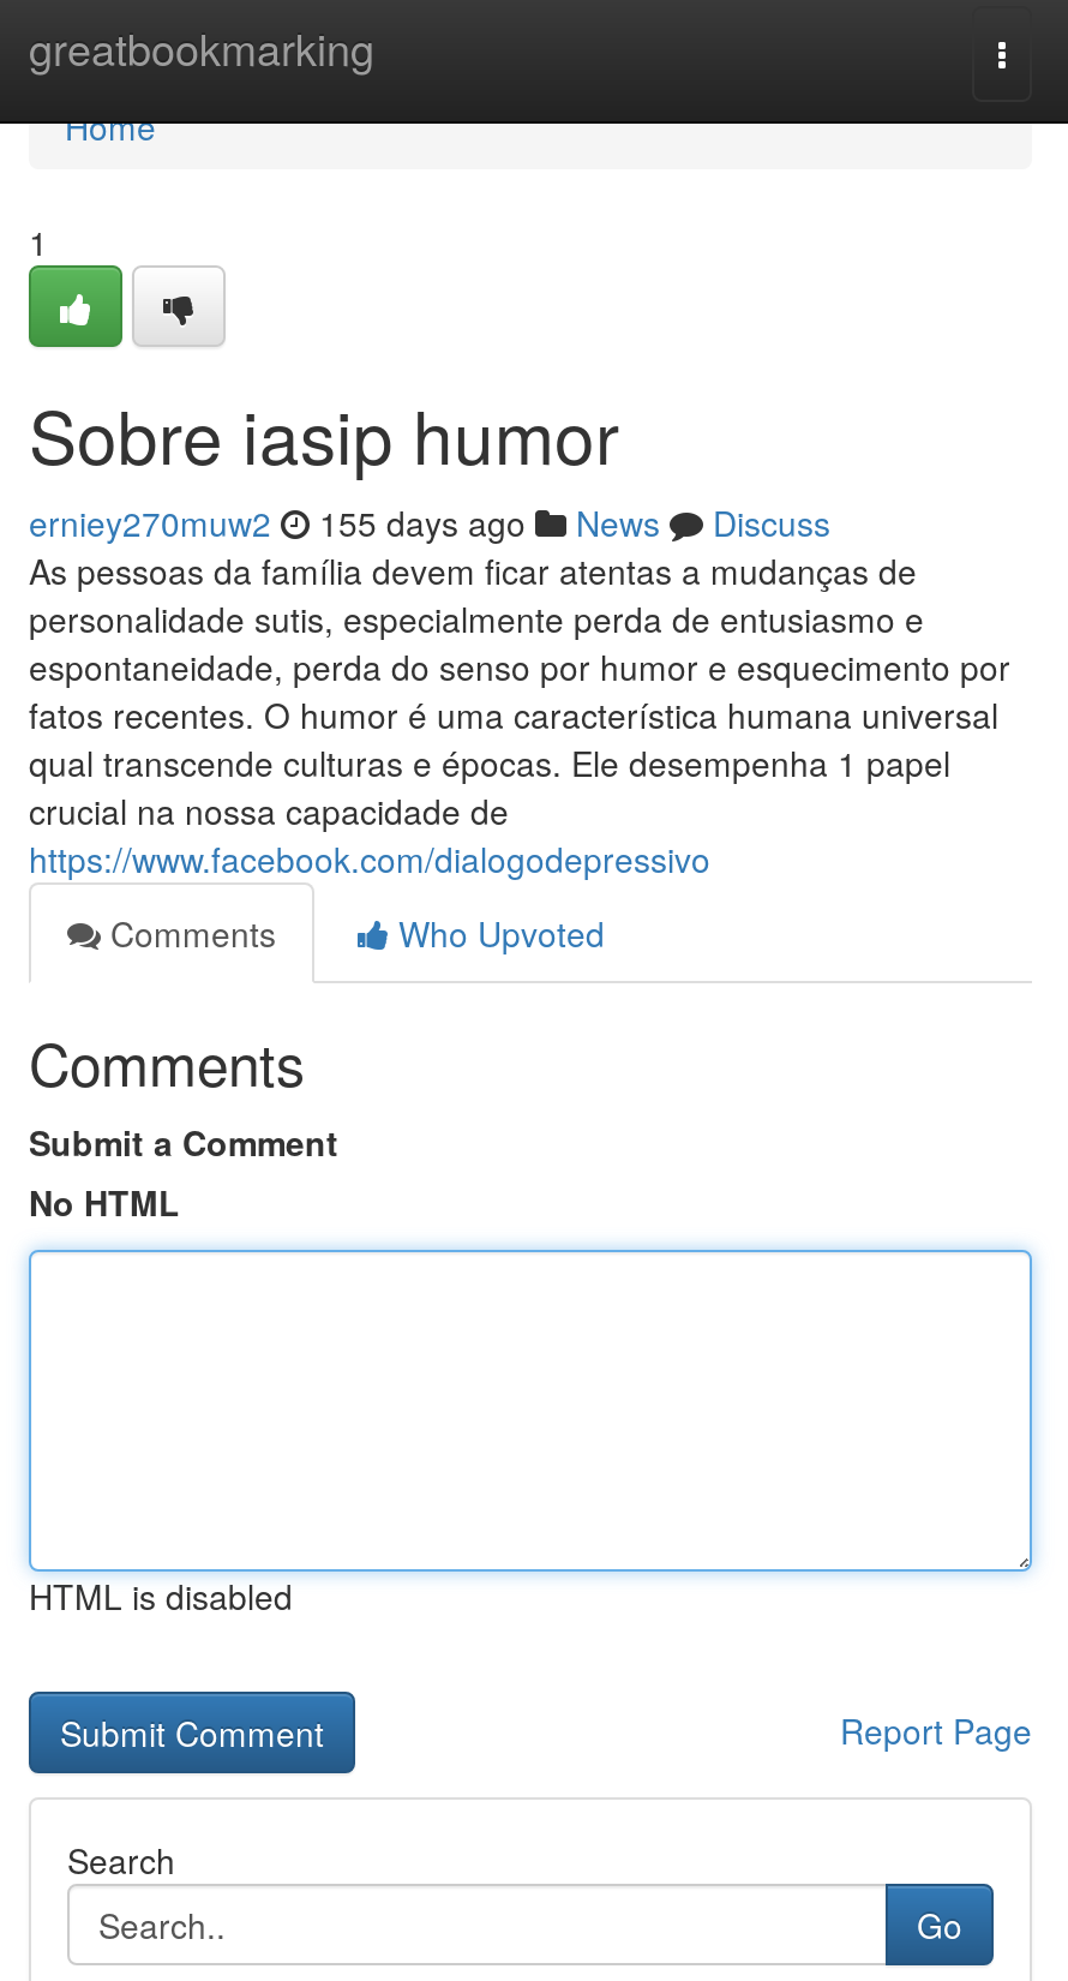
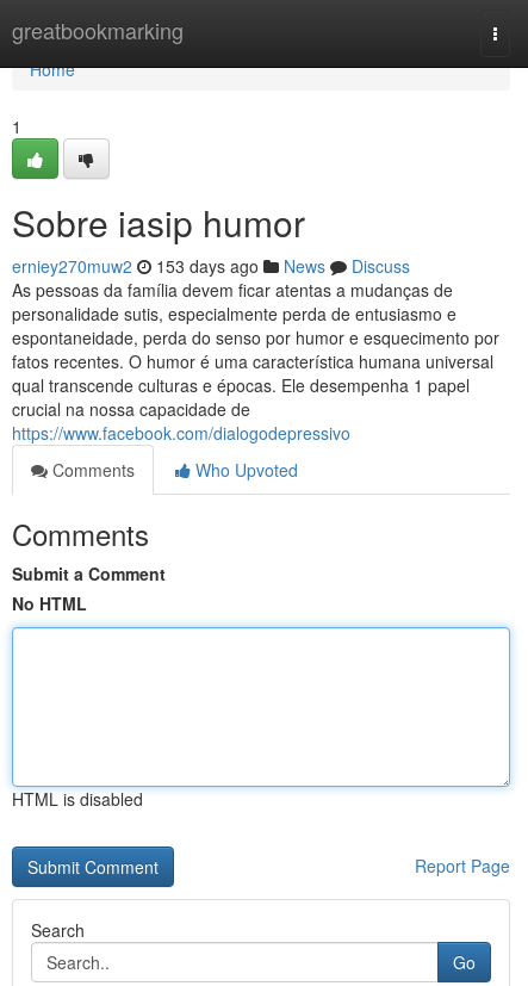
- erniey270muw2 155 days ago News Discuss
+ erniey270muw2 153 days ago News Discuss
